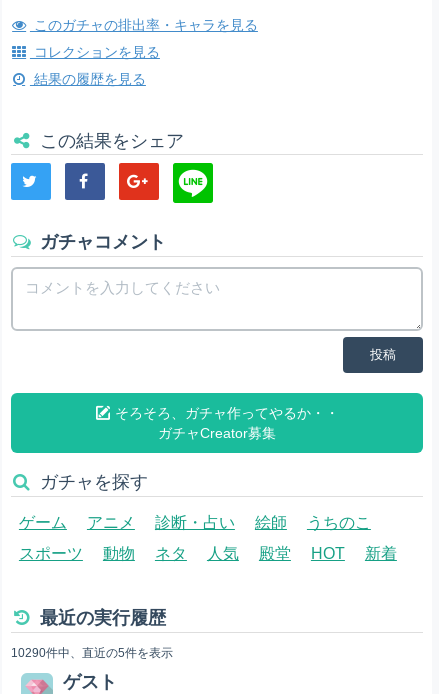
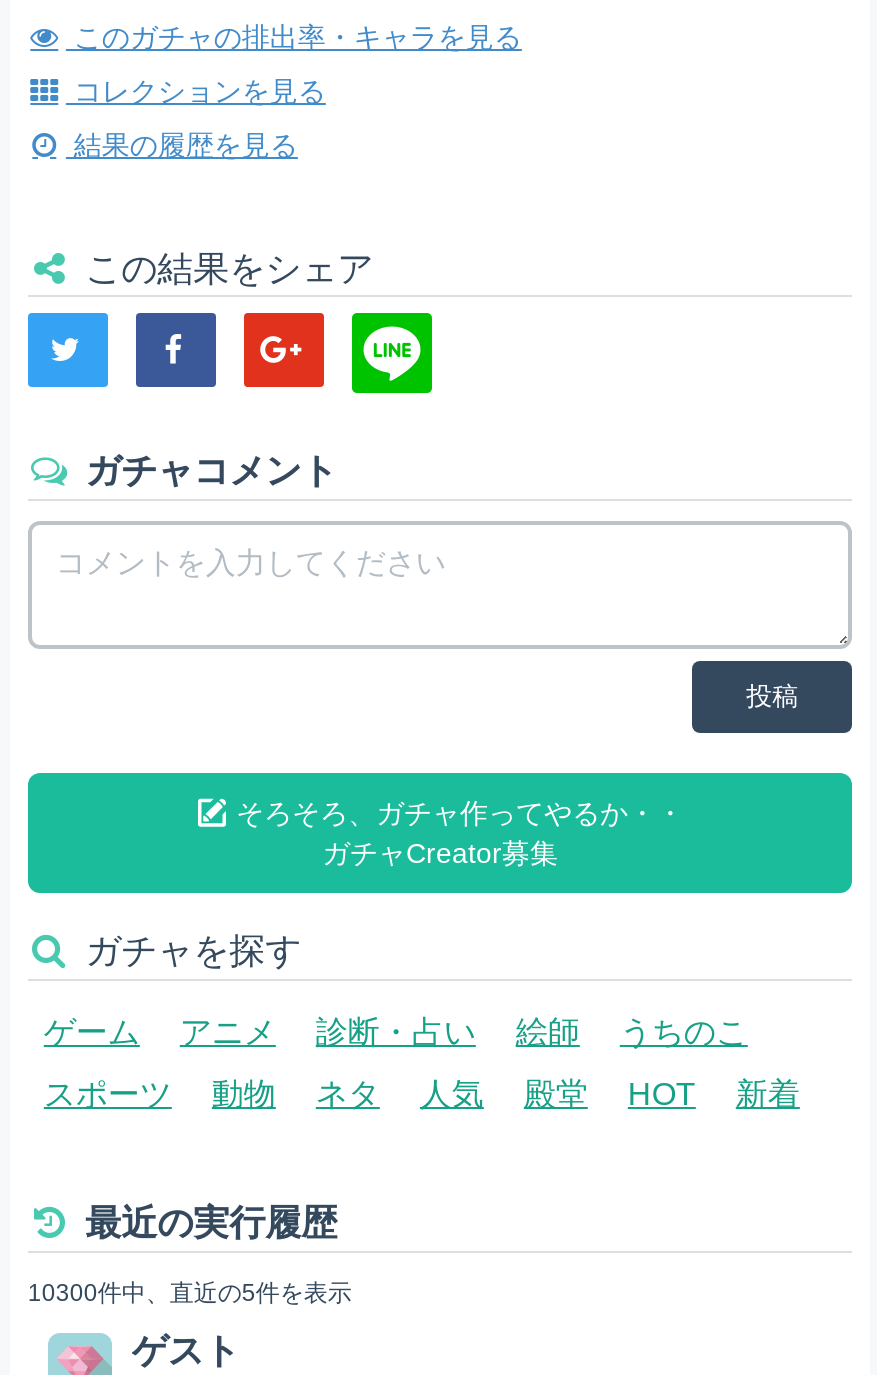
- 10290件中、直近の5件を表示
+ 10300件中、直近の5件を表示
